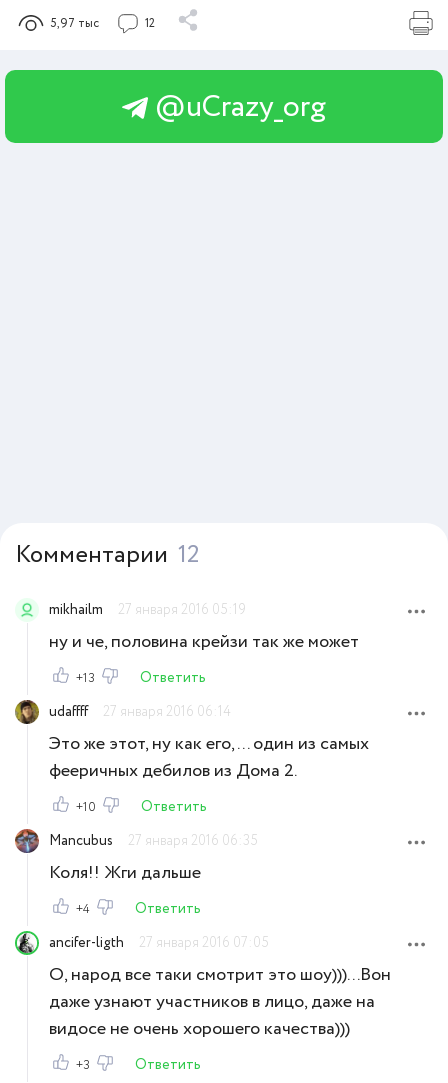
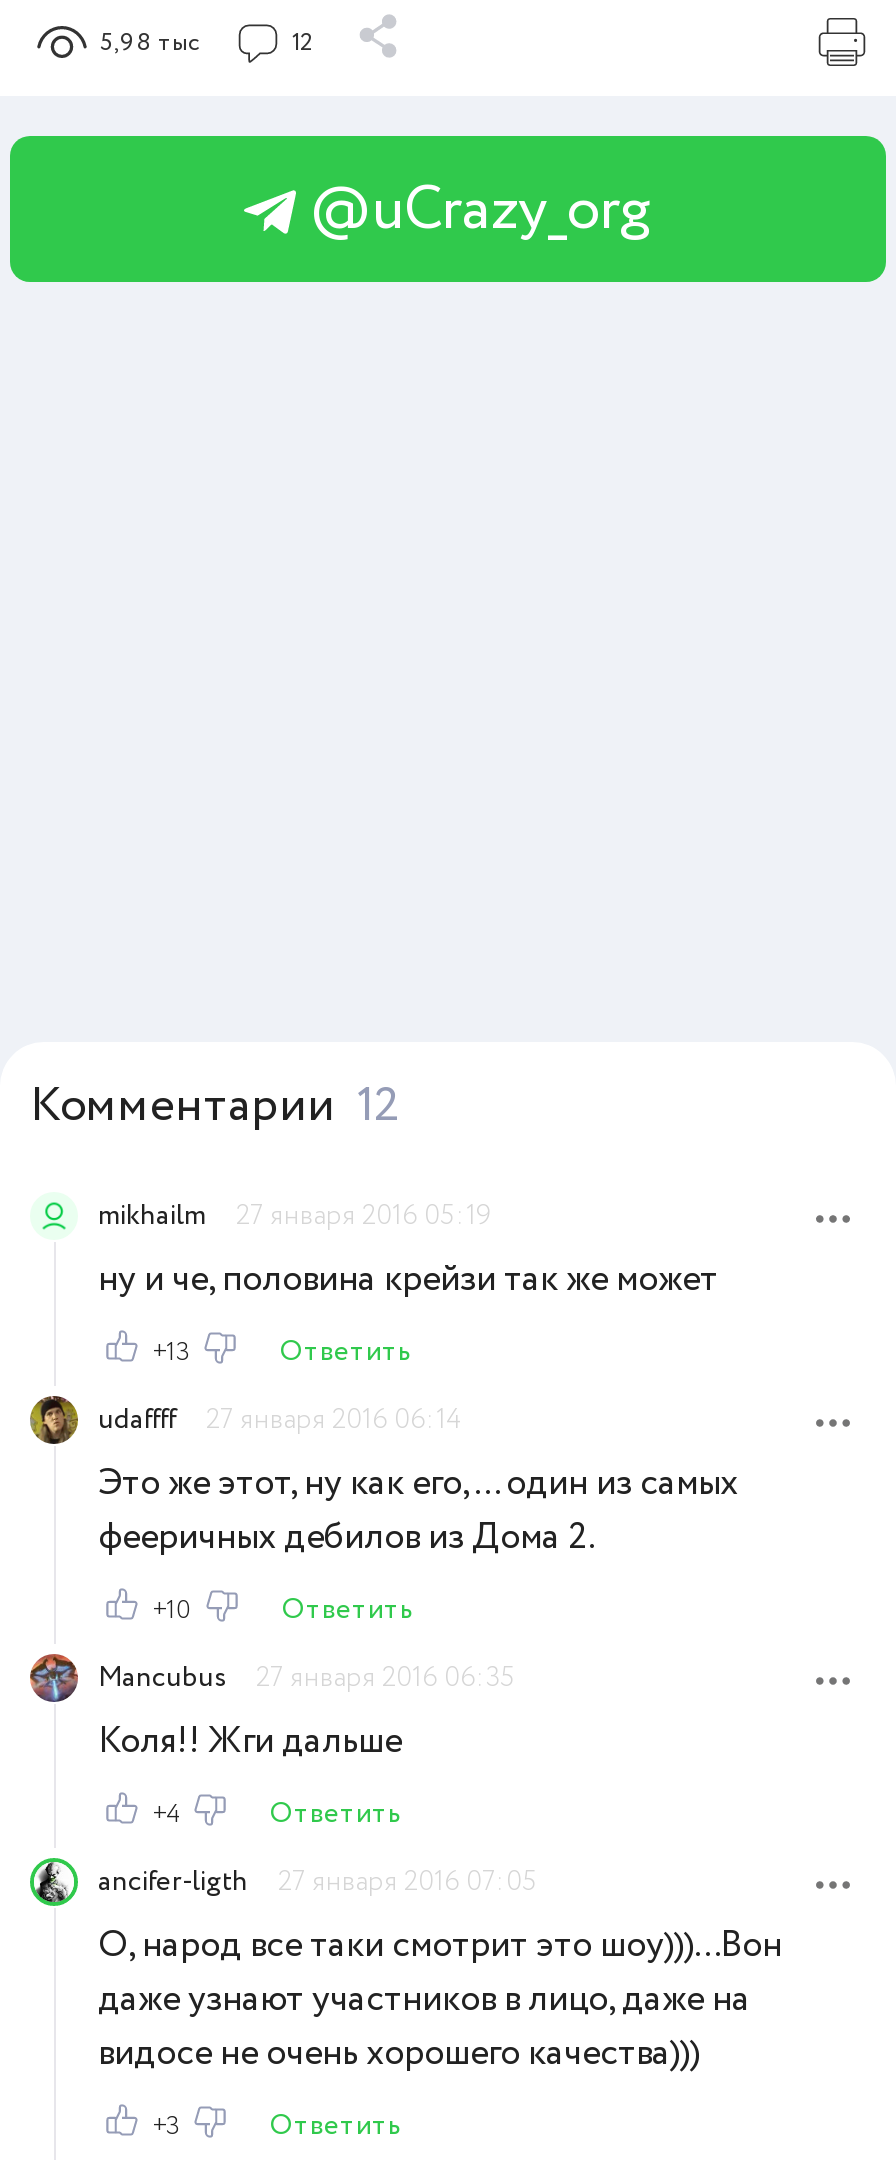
- 5,97 тыс
+ 5,98 тыс
